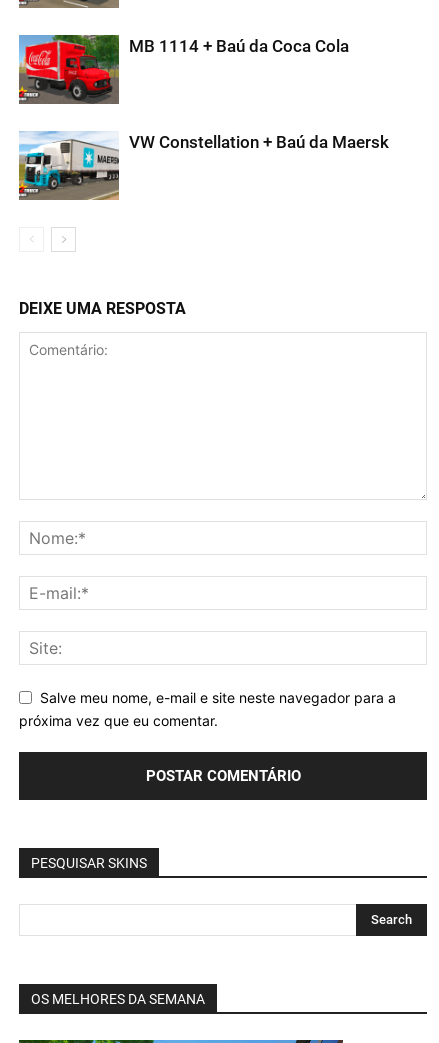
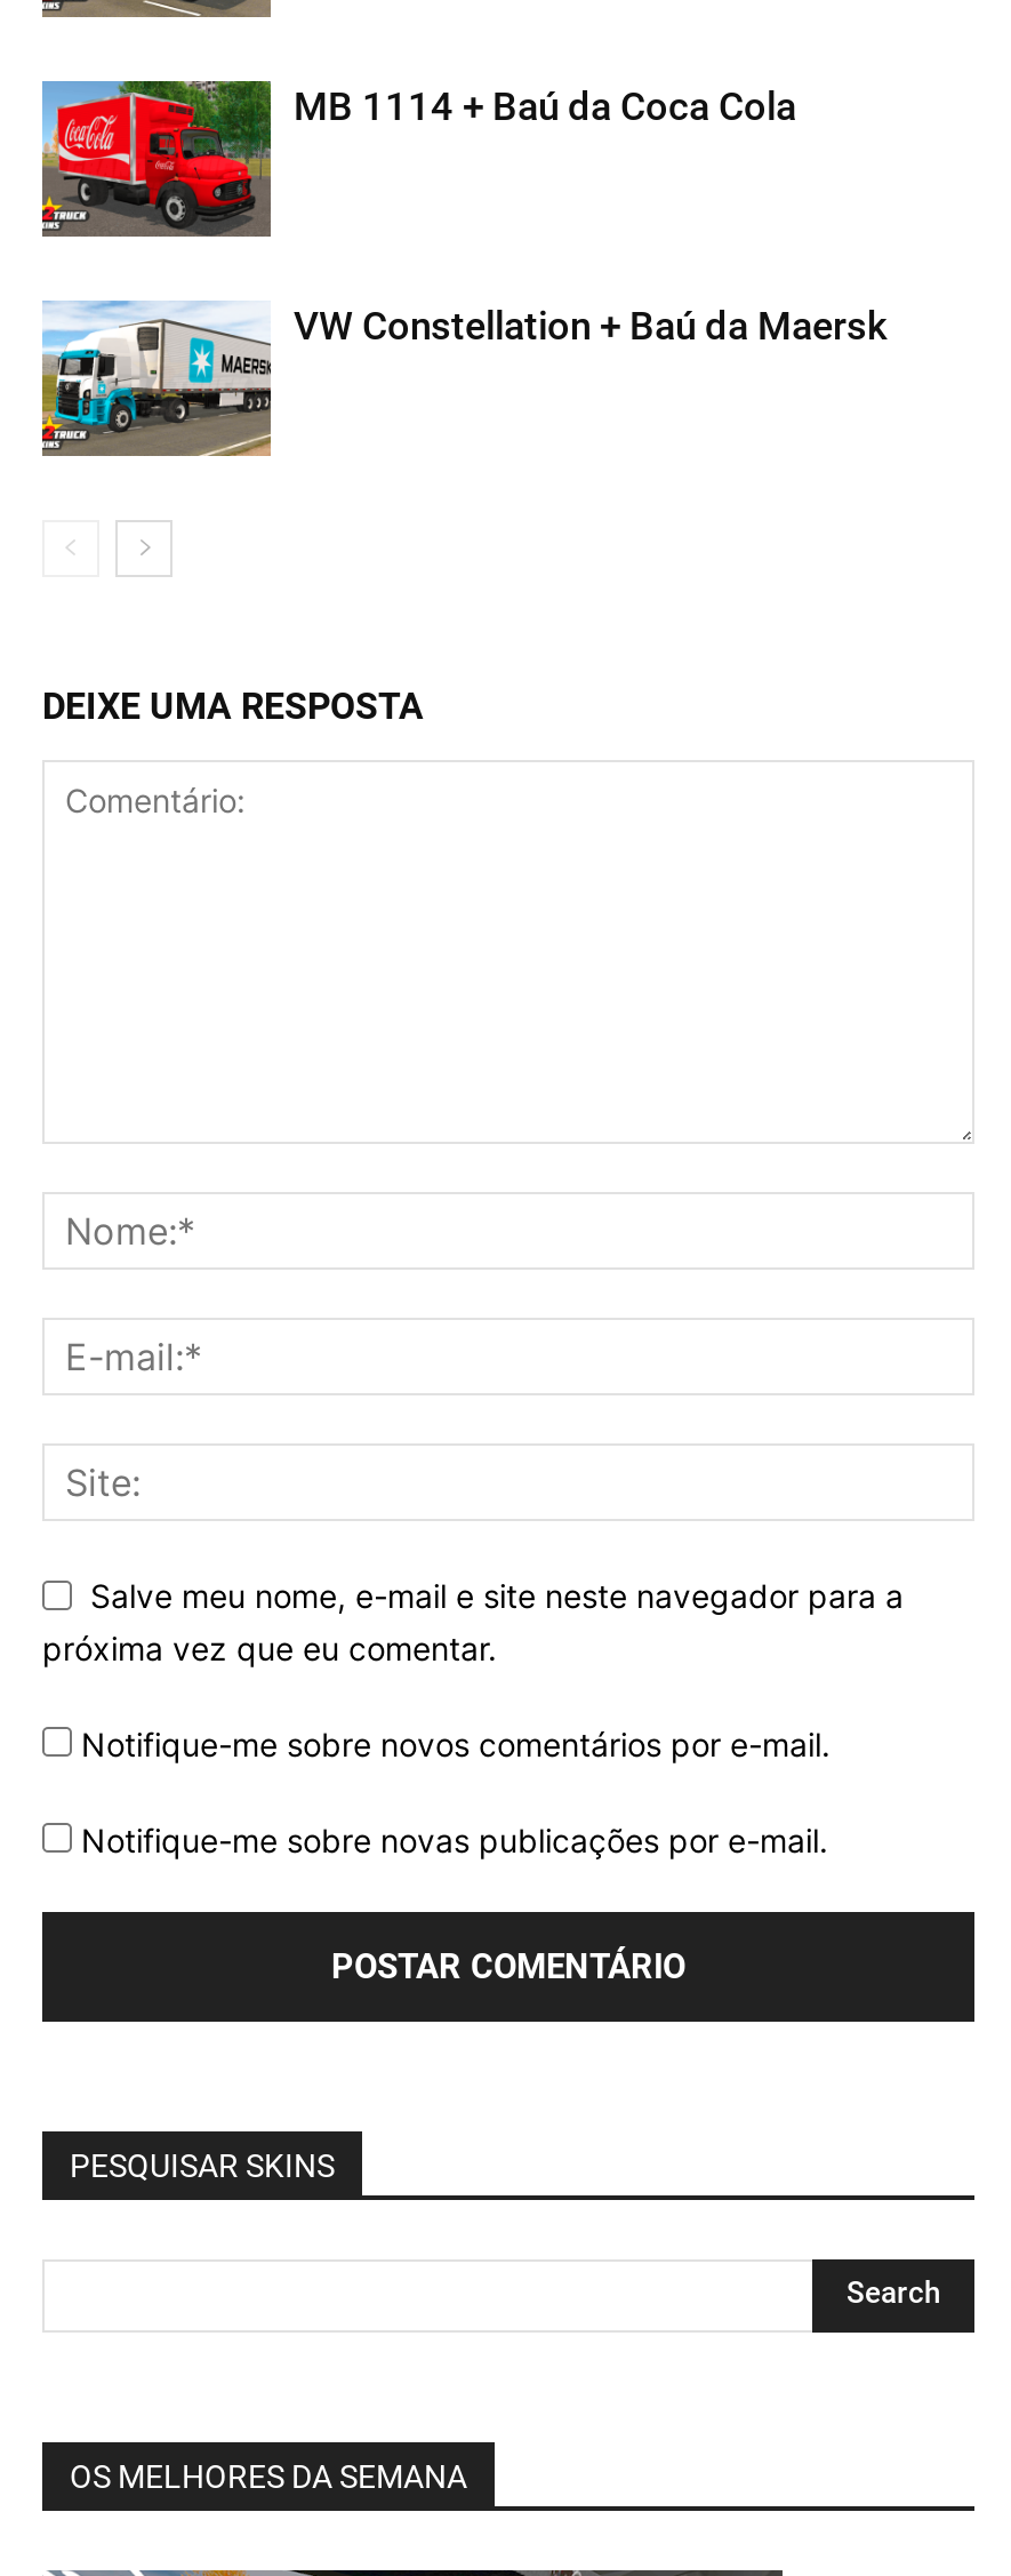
+ Notifique-me sobre novos comentários por e-mail.
+ Notifique-me sobre novas publicações por e-mail.
